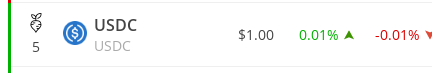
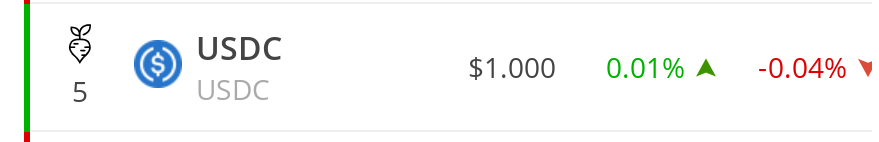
- $1.00
+ $1.000

- -0.01%
+ -0.04%
